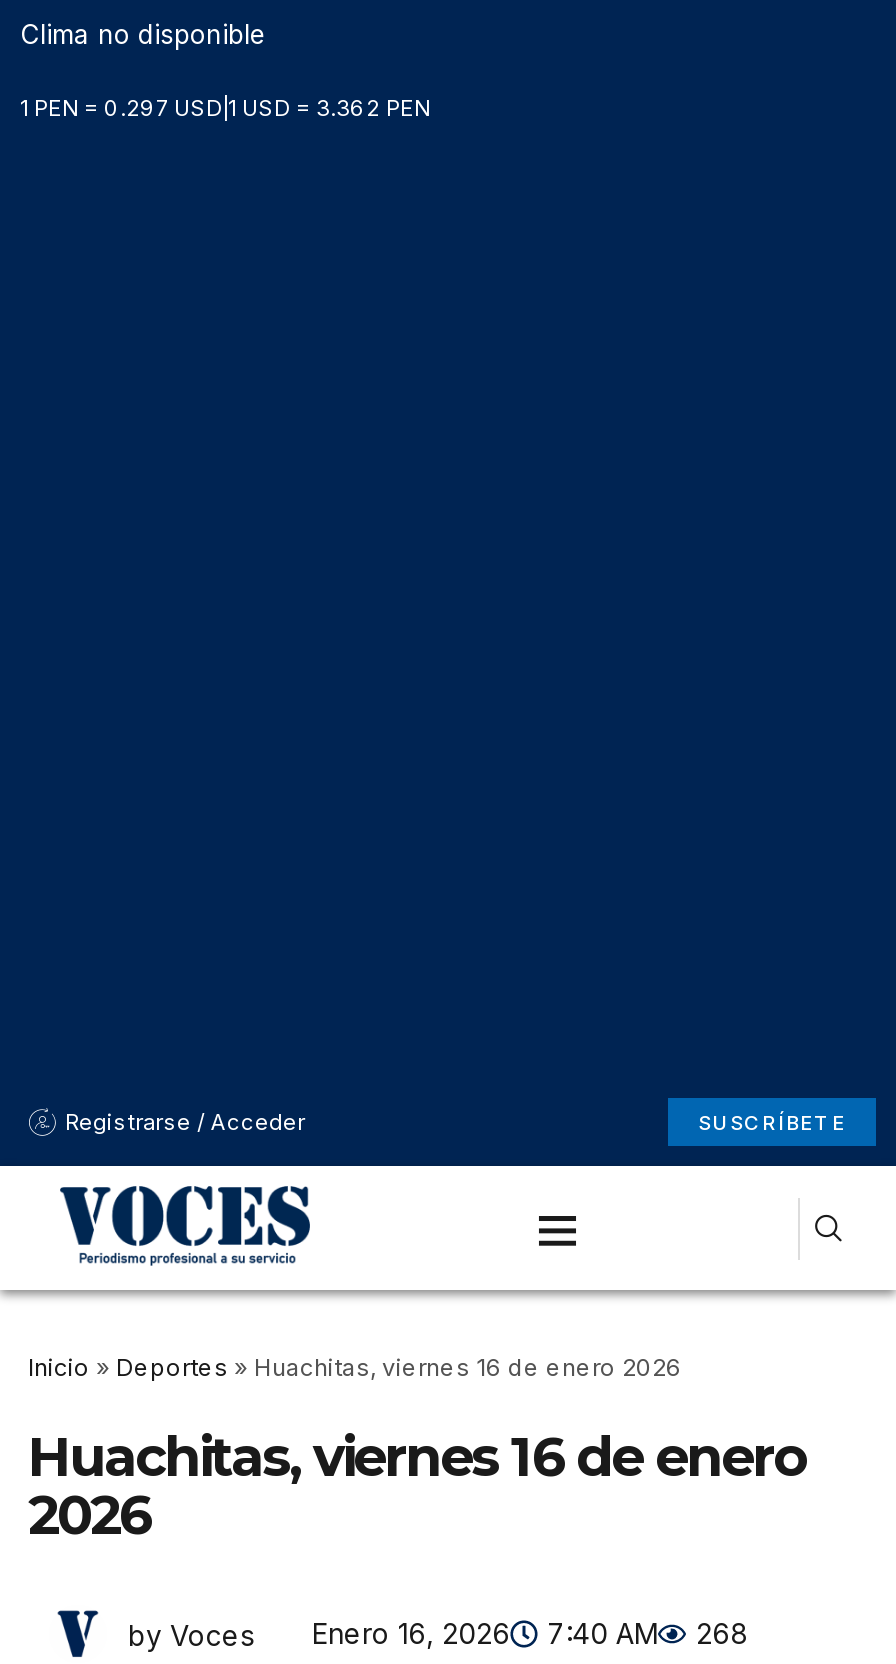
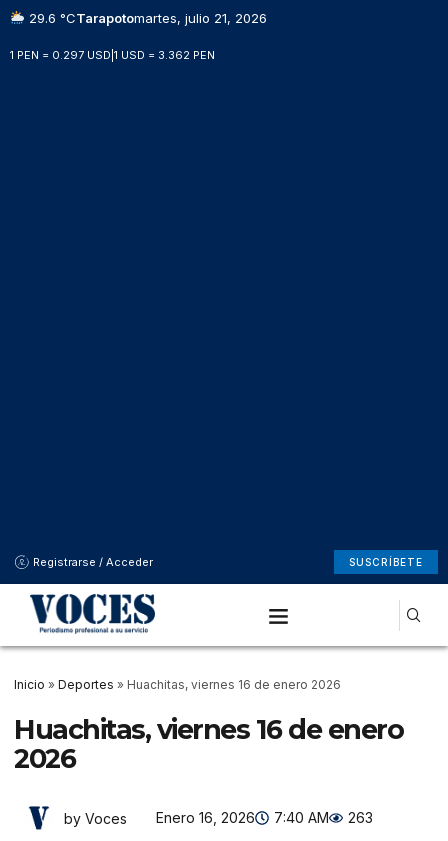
- Clima no disponible
+ 29.6 °CTarapotomartes, julio 21, 2026

- by Voces Enero 16, 2026 7:40 AM 268
+ by Voces Enero 16, 2026 7:40 AM 263
